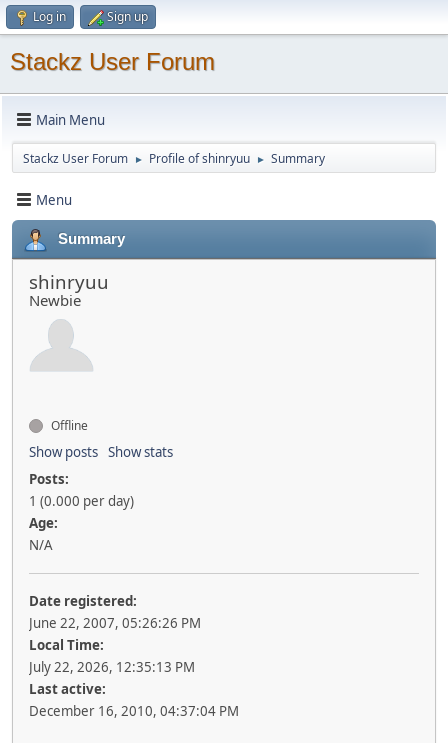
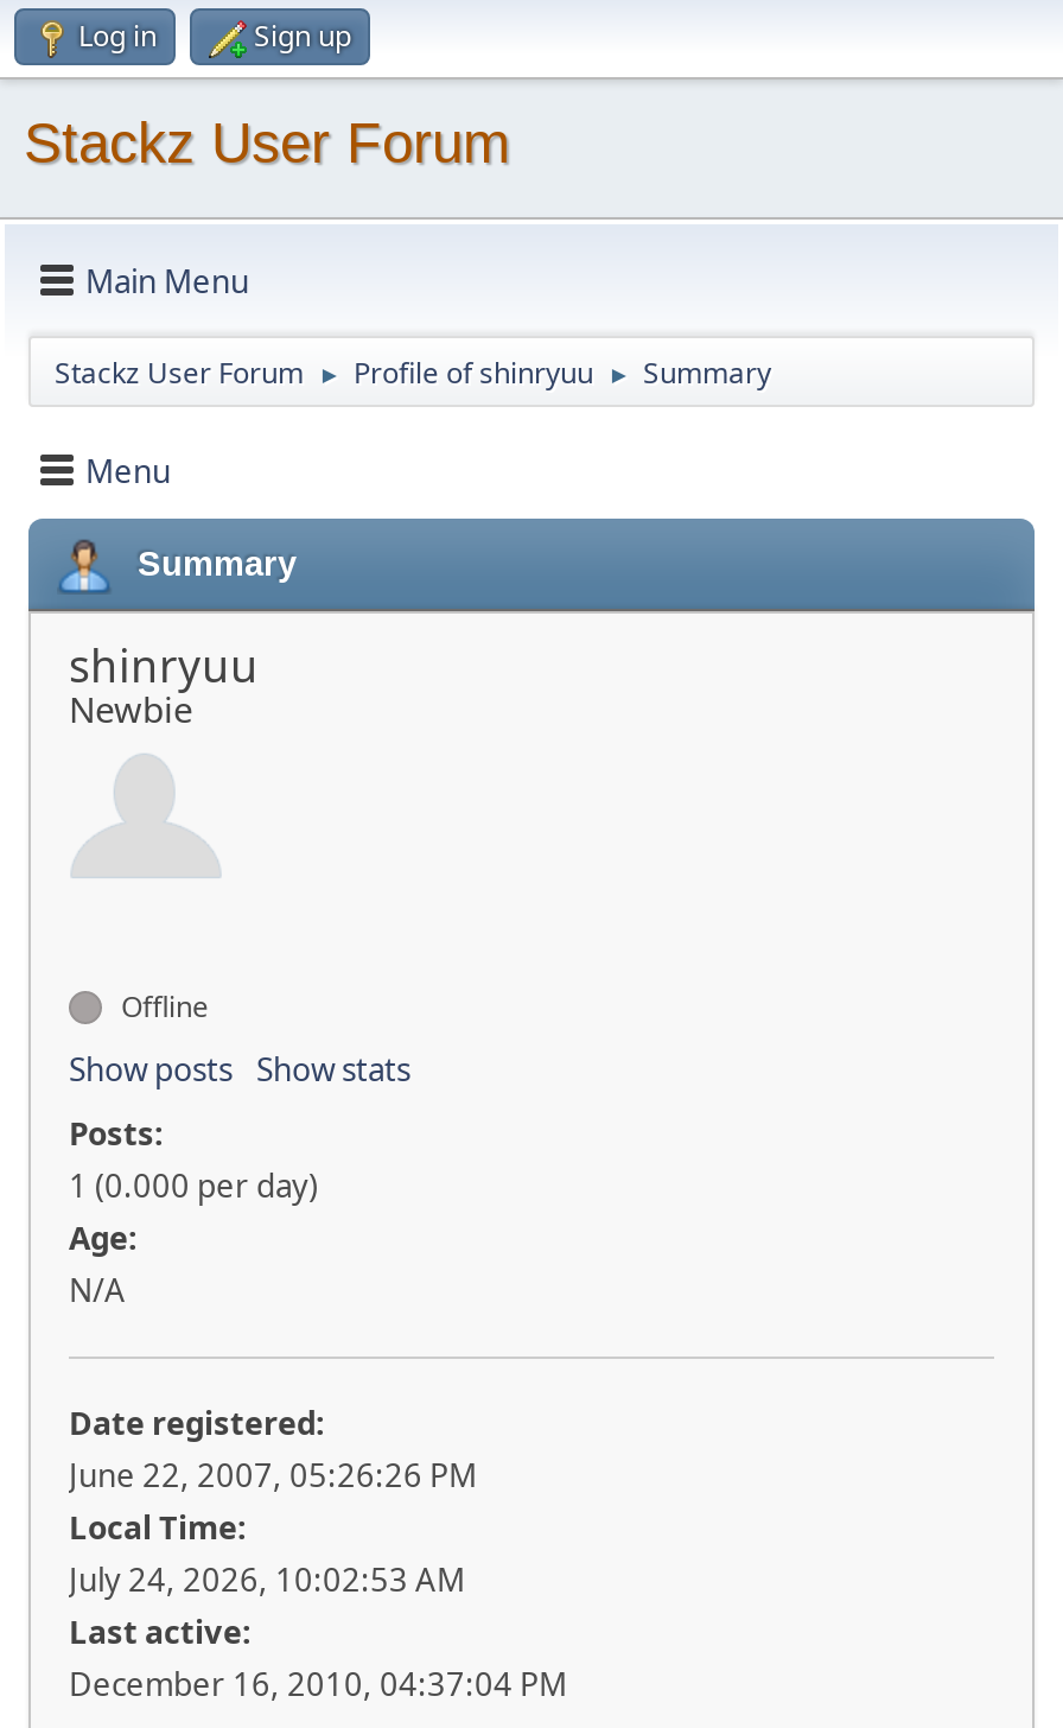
- July 22, 2026, 12:35:13 PM
+ July 24, 2026, 10:02:53 AM
